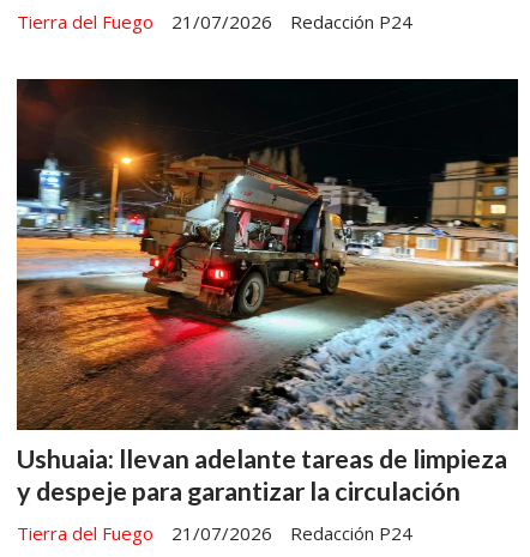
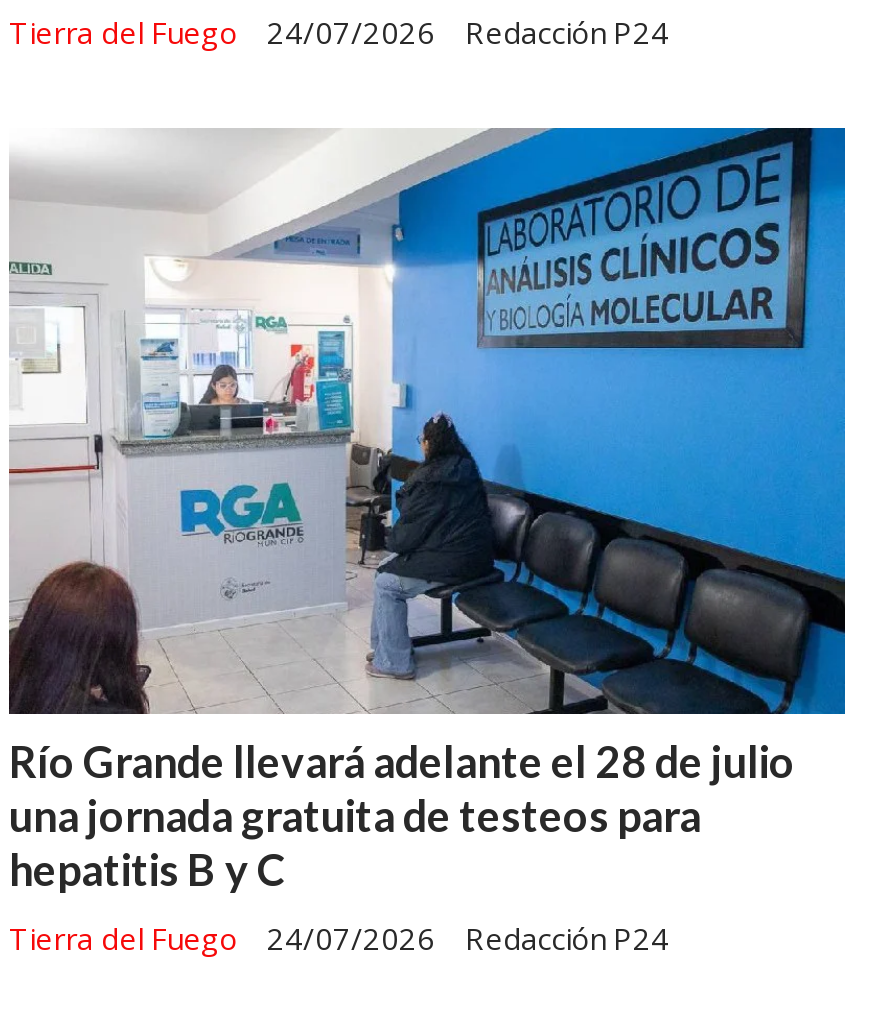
- Tierra del Fuego 21/07/2026 Redacción P24
+ Tierra del Fuego 24/07/2026 Redacción P24

- [image]
- Ushuaia: llevan adelante tareas de limpieza
- y despeje para garantizar la circulación
+ [image]
+ Río Grande llevará adelante el 28 de julio
+ una jornada gratuita de testeos para
+ hepatitis B y C

- Tierra del Fuego 21/07/2026 Redacción P24
+ Tierra del Fuego 24/07/2026 Redacción P24
